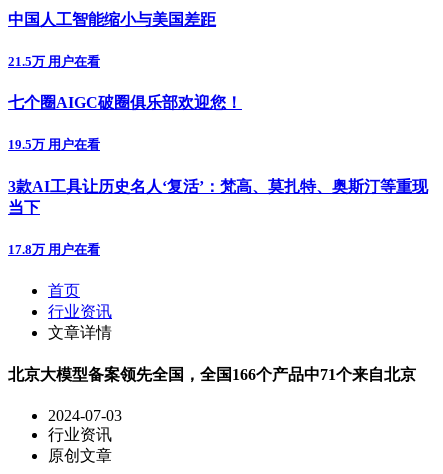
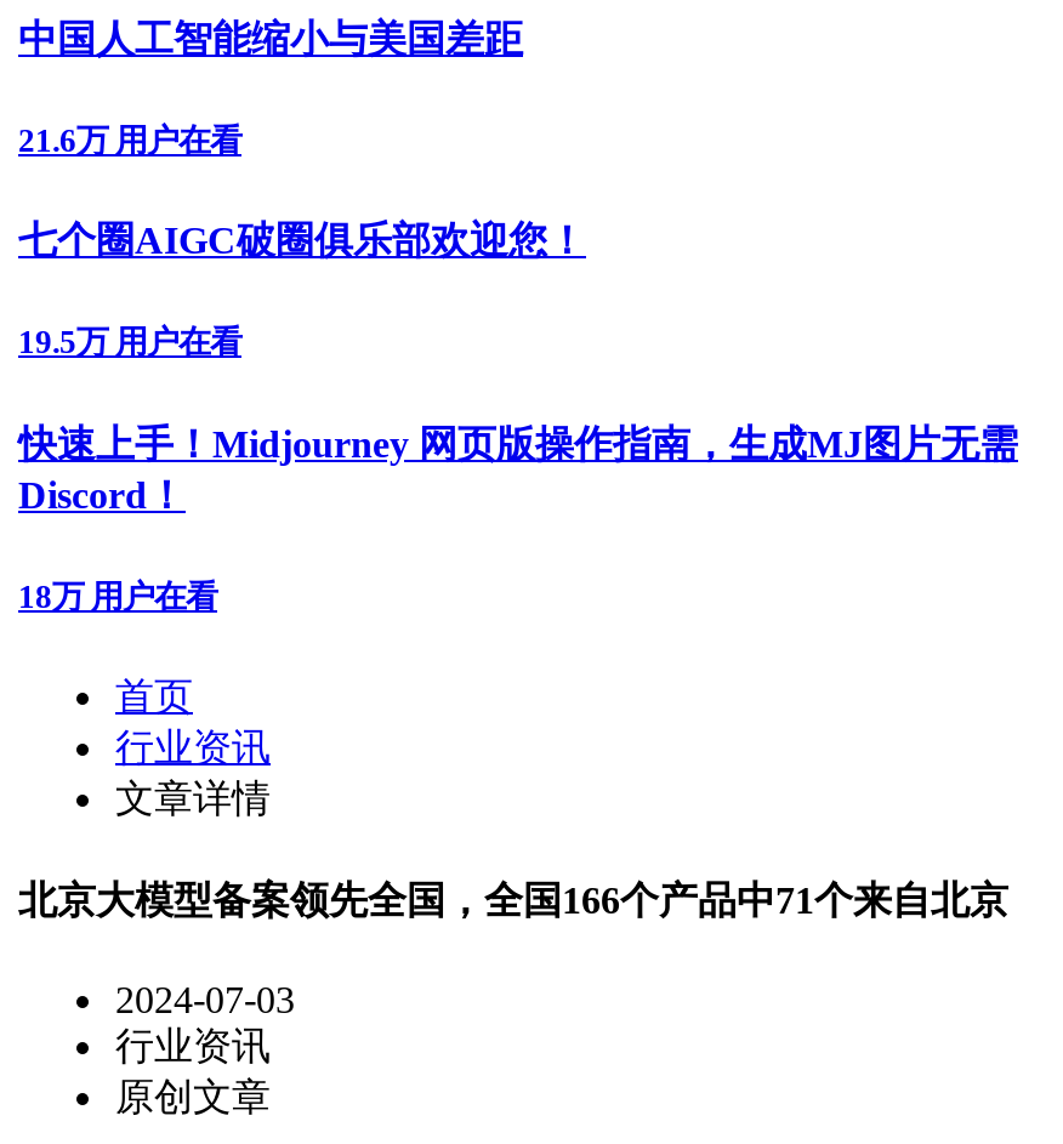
- 21.5万 用户在看
+ 21.6万 用户在看

- 3款AI工具让历史名人‘复活’：梵高、莫扎特、奥斯汀等重现
- 当下
+ 快速上手！Midjourney 网页版操作指南，生成MJ图片无需
+ Discord！

- 17.8万 用户在看
+ 18万 用户在看
